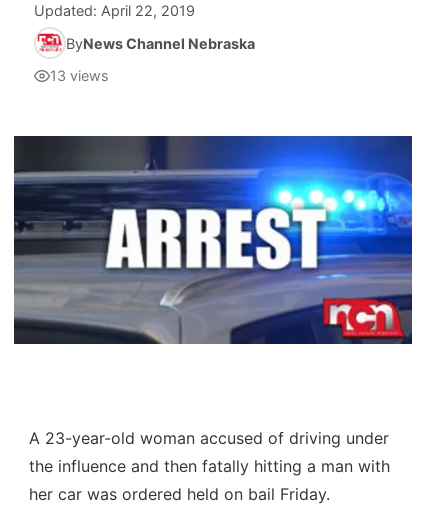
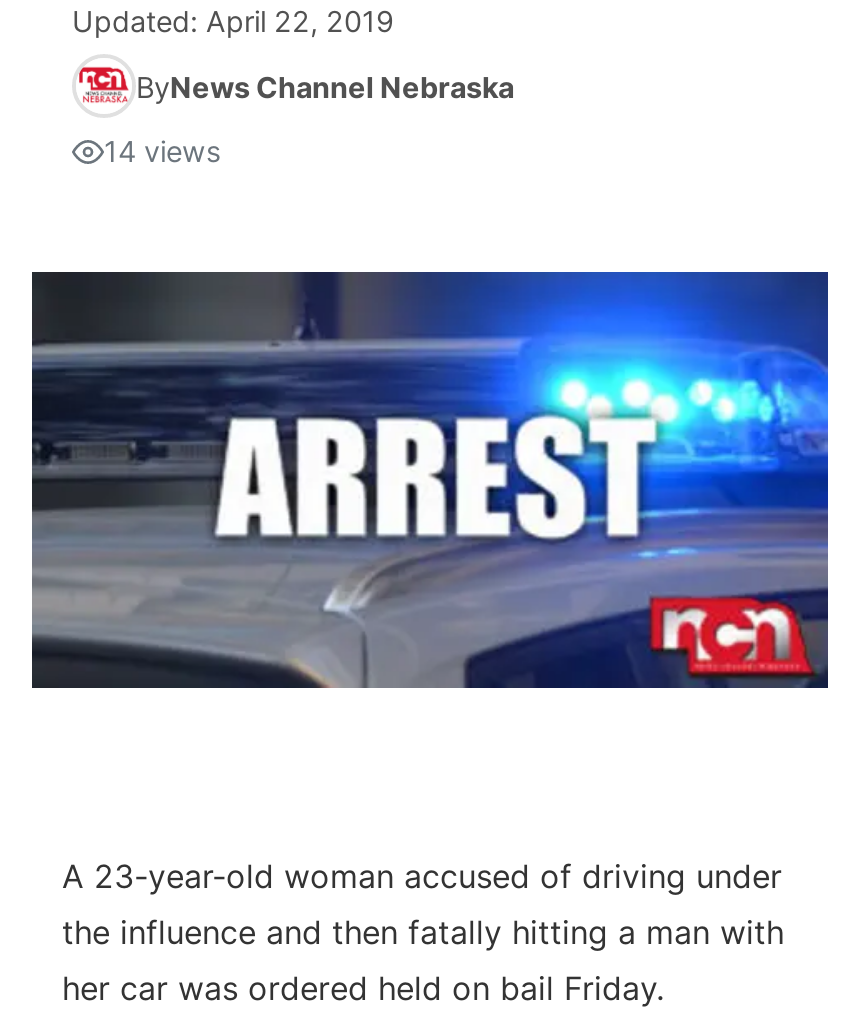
- 13 views
+ 14 views
